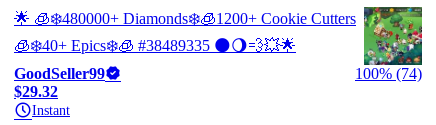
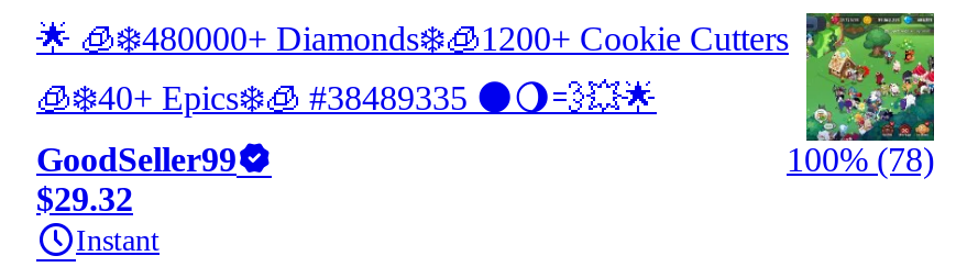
- 100% (74)
+ 100% (78)
